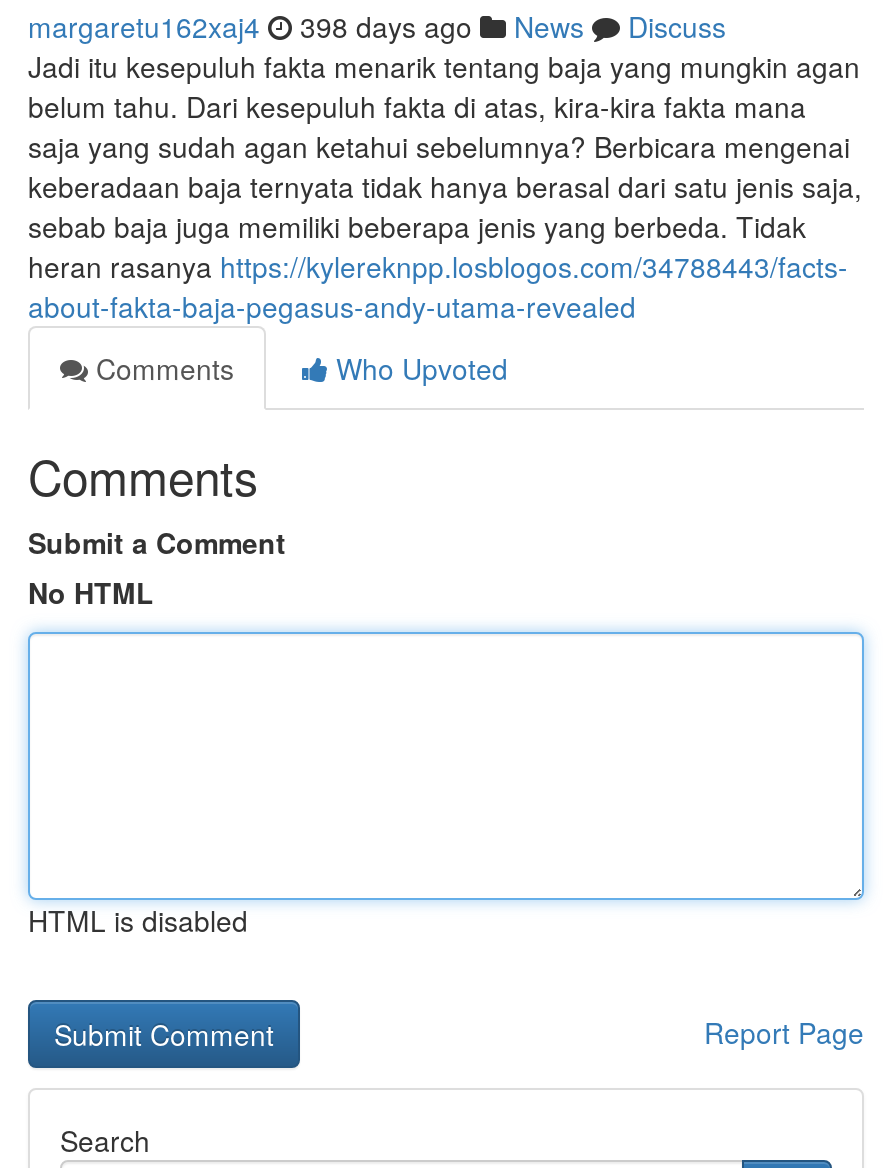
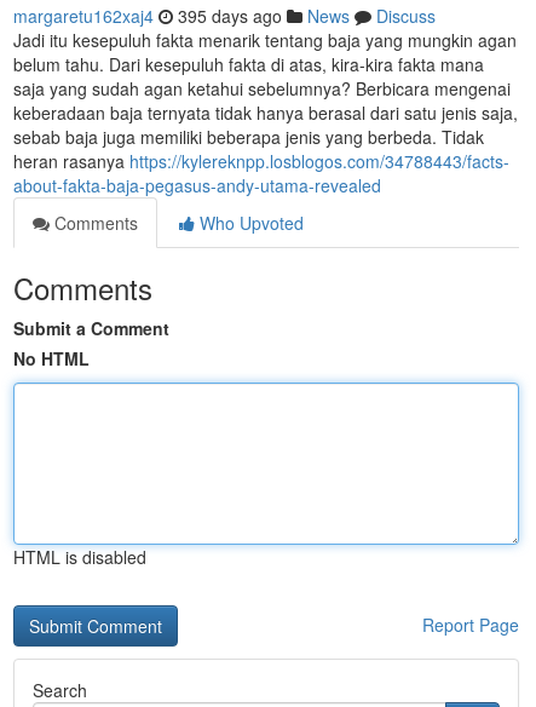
- margaretu162xaj4 398 days ago News Discuss
+ margaretu162xaj4 395 days ago News Discuss
